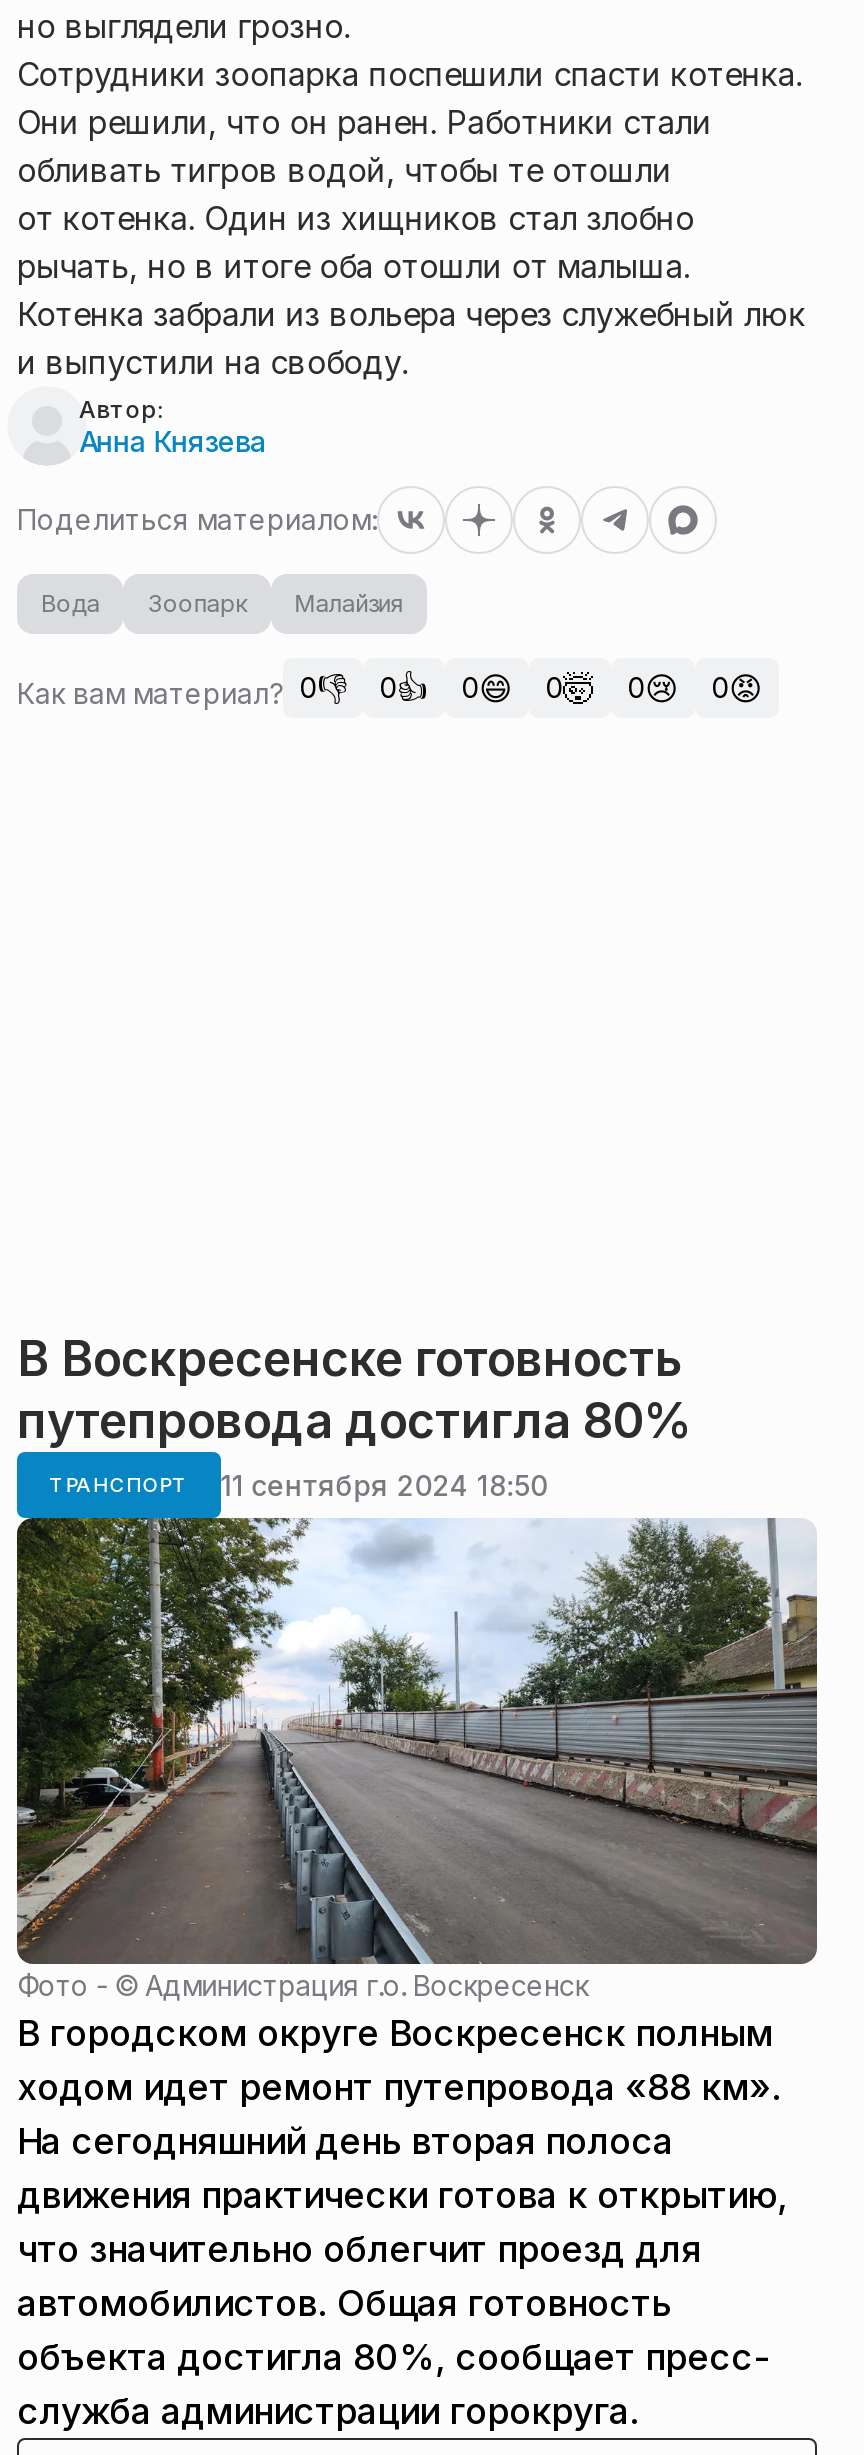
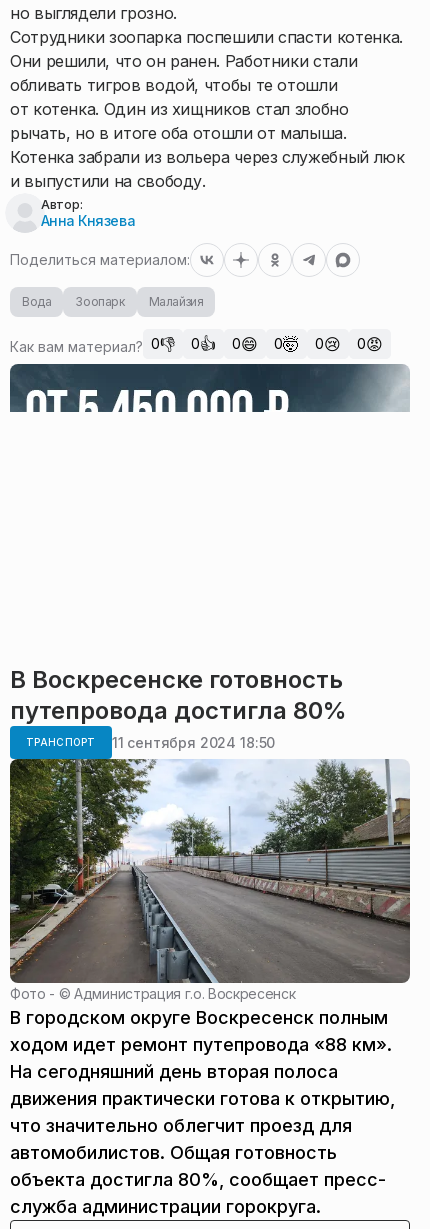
+ [image]
